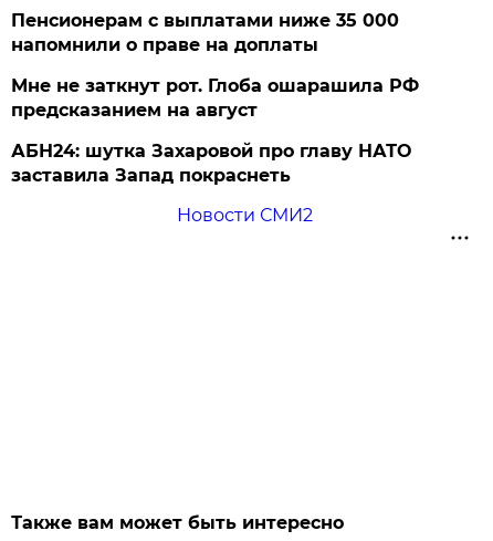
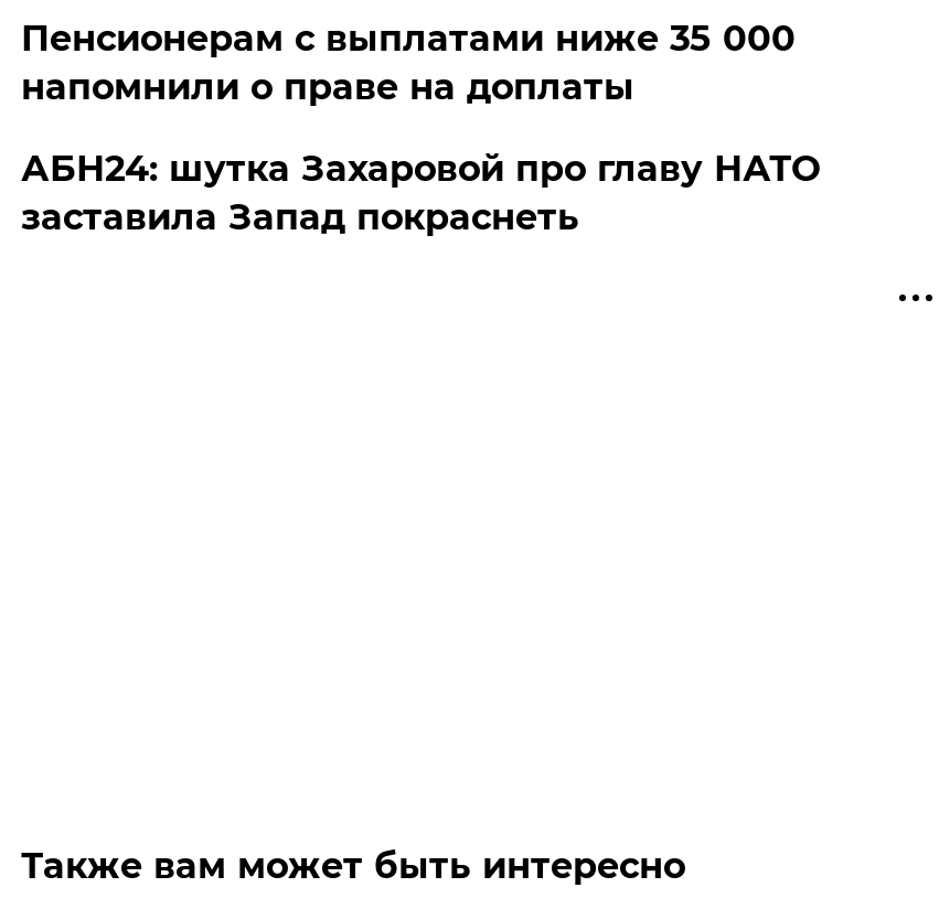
- Мне не заткнут рот. Глоба ошарашила РФ
- предсказанием на август

- Новости СМИ2
